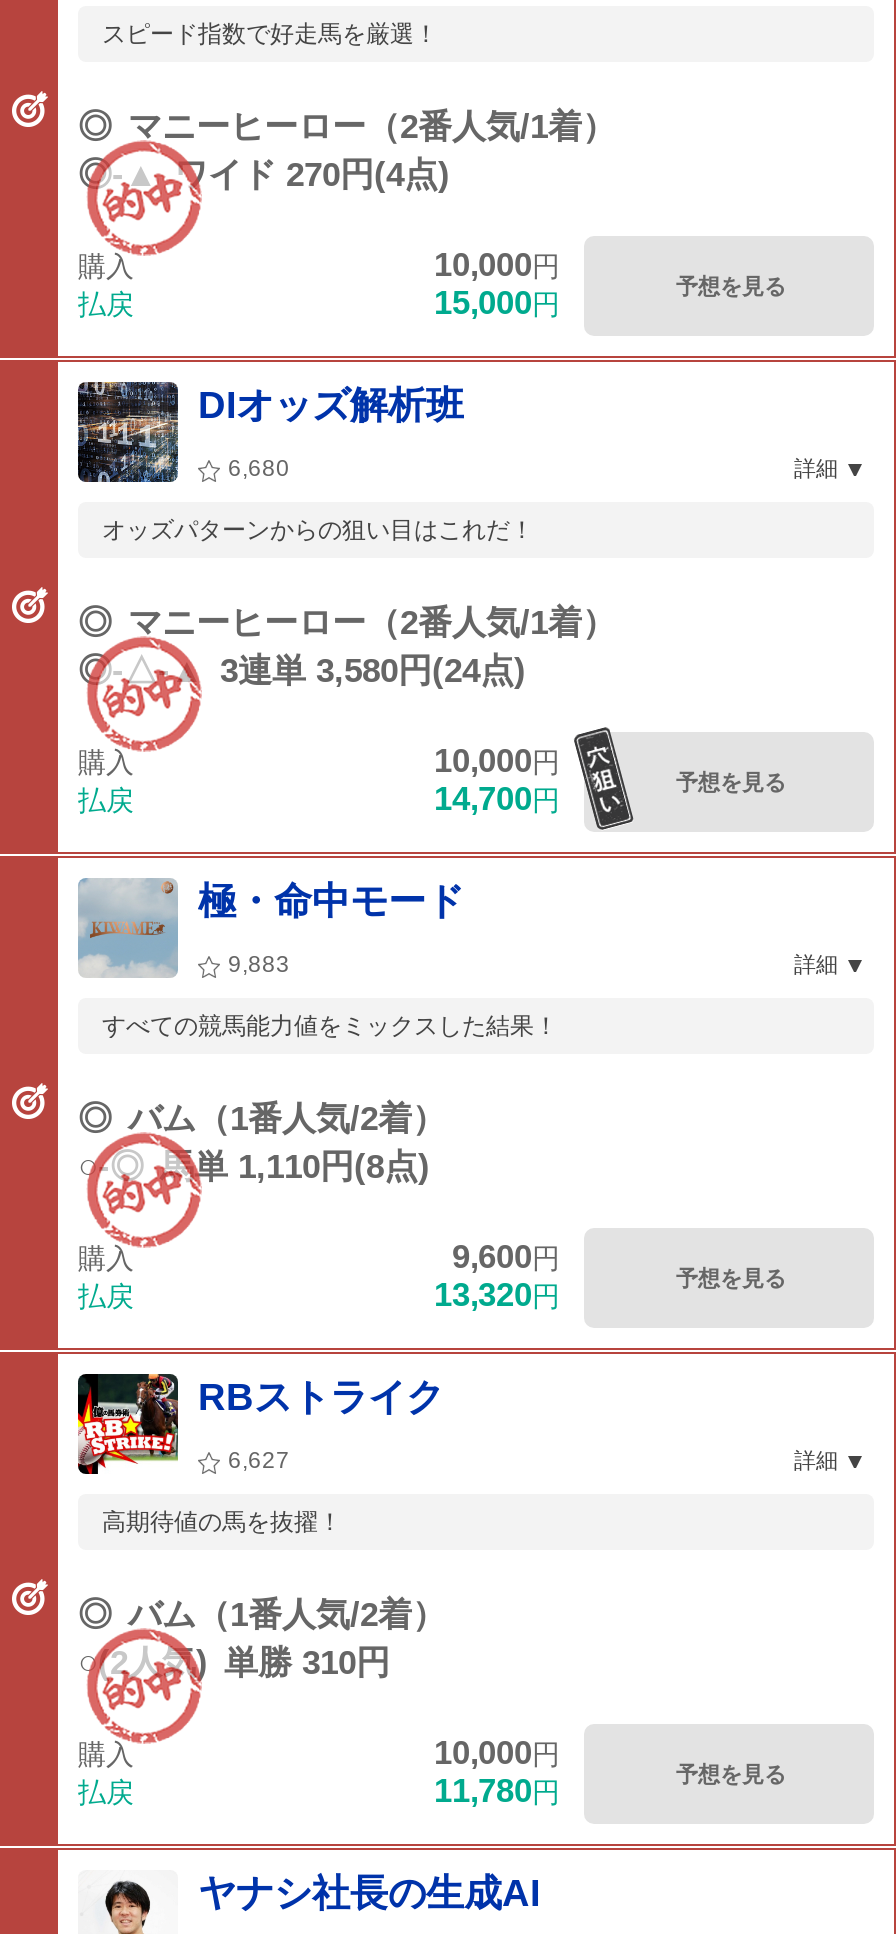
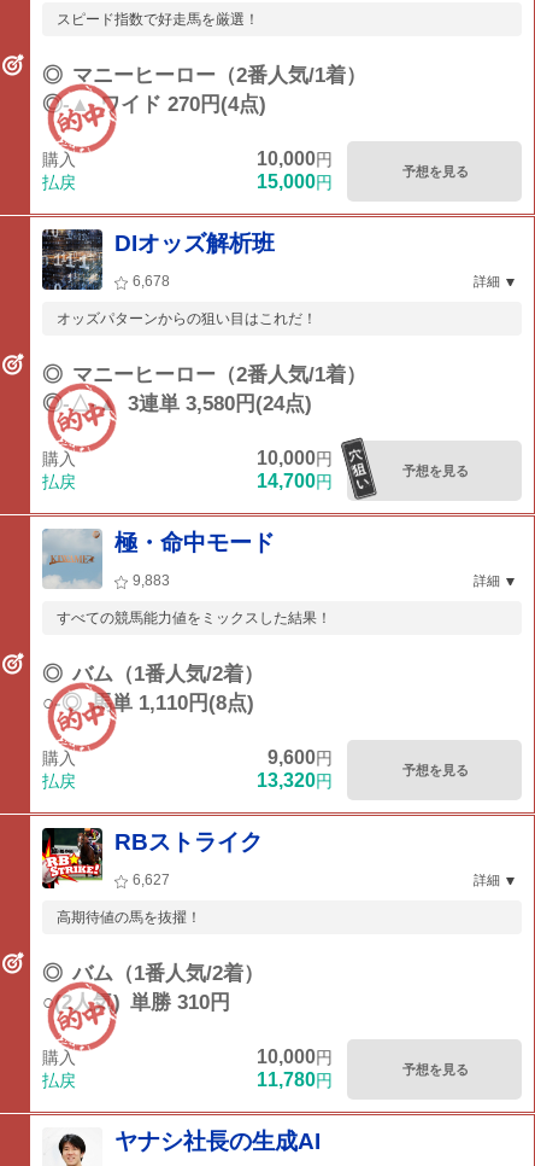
- 6,680
+ 6,678
